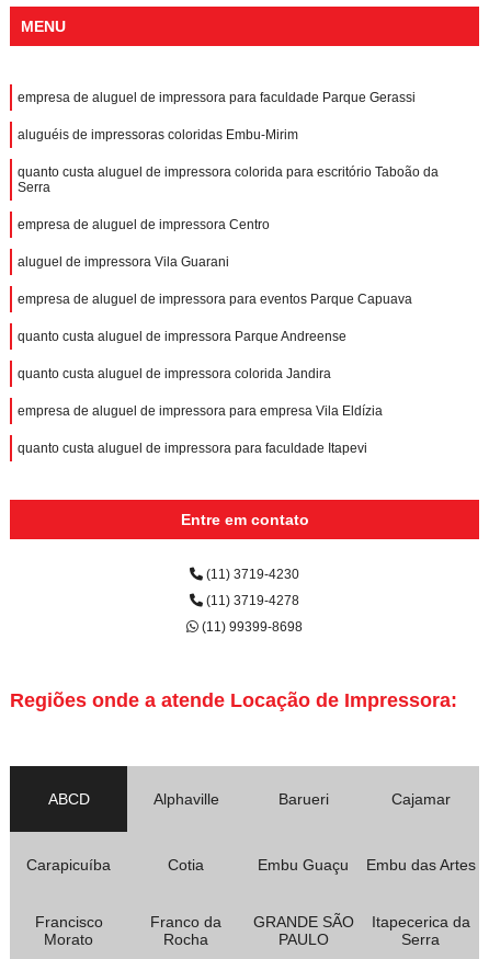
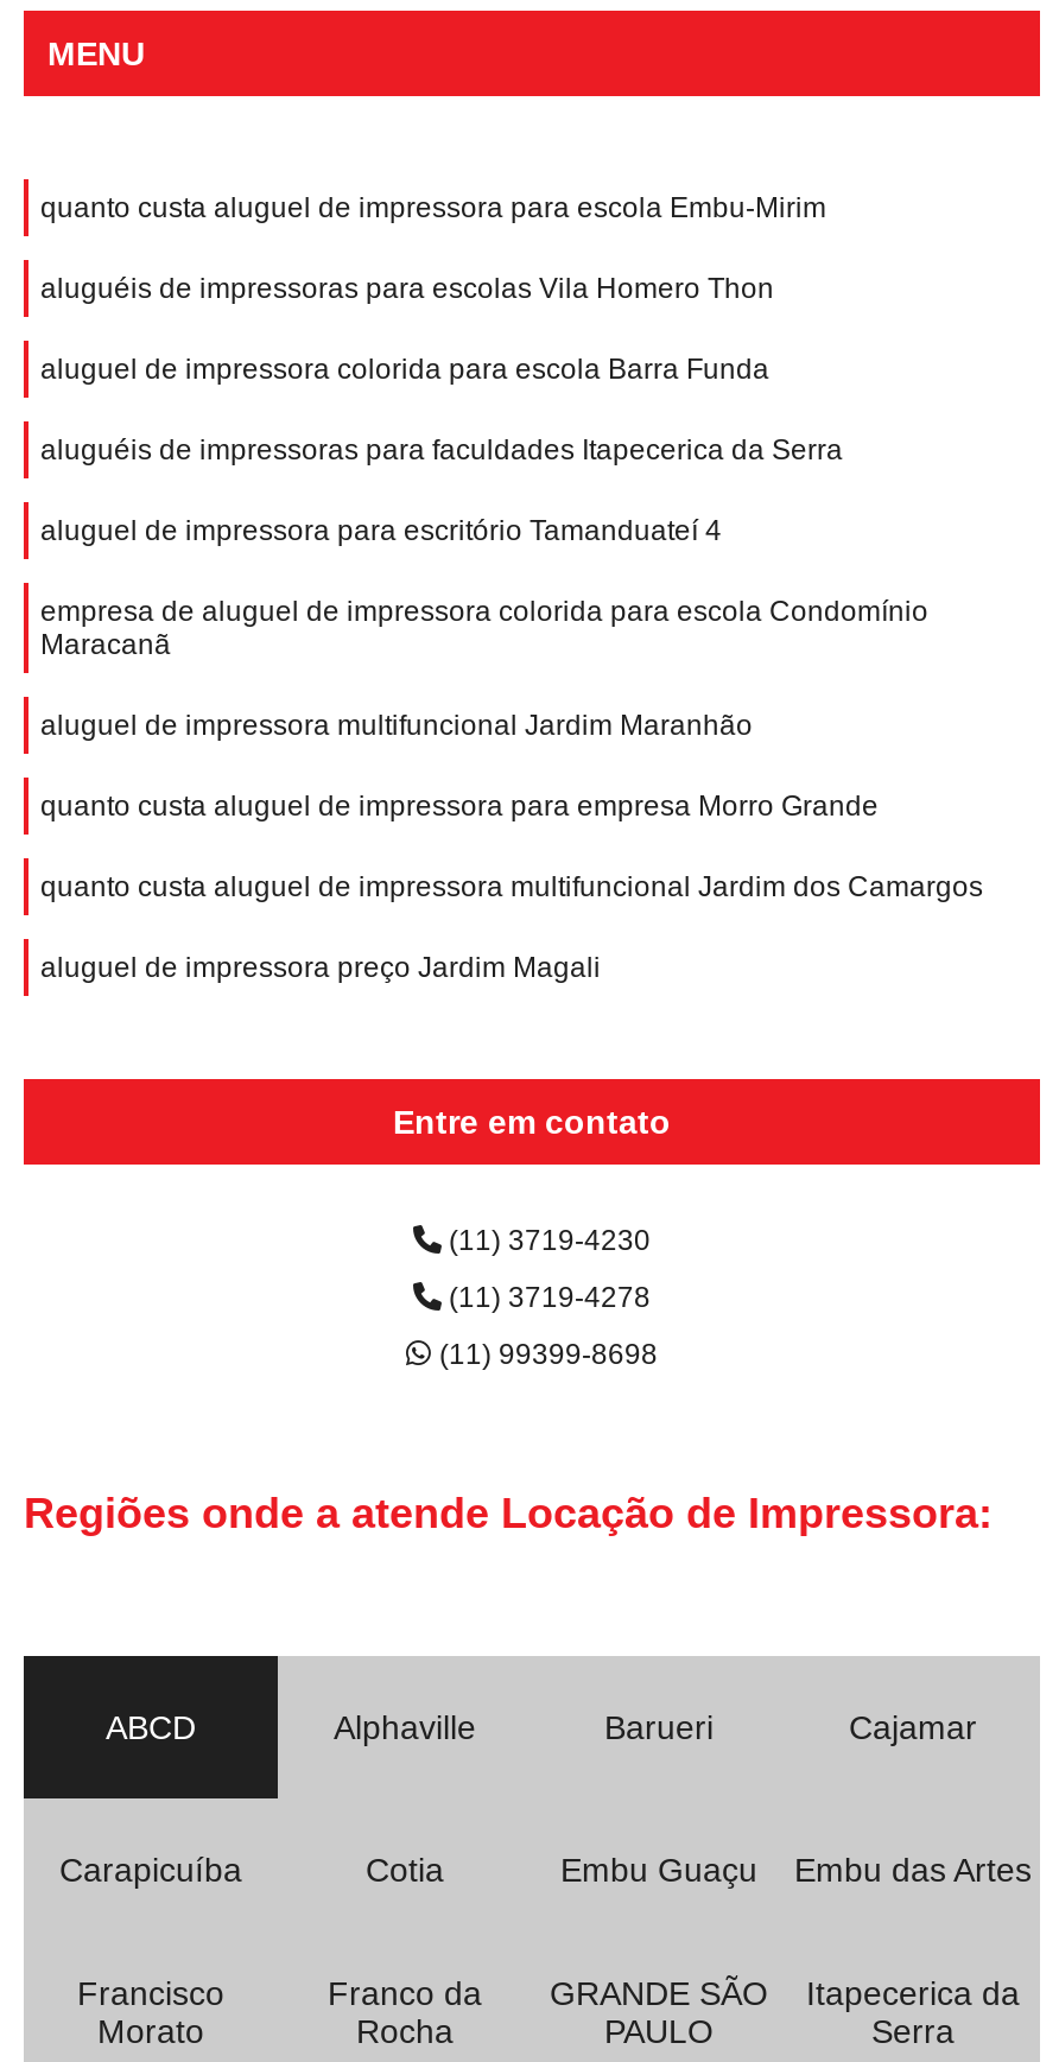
- empresa de aluguel de impressora para faculdade Parque Gerassi
+ quanto custa aluguel de impressora para escola Embu-Mirim

- aluguéis de impressoras coloridas Embu-Mirim
+ aluguéis de impressoras para escolas Vila Homero Thon

- quanto custa aluguel de impressora colorida para escritório Taboão da
- Serra
+ aluguel de impressora colorida para escola Barra Funda

- empresa de aluguel de impressora Centro
+ aluguéis de impressoras para faculdades Itapecerica da Serra

- aluguel de impressora Vila Guarani
+ aluguel de impressora para escritório Tamanduateí 4

- empresa de aluguel de impressora para eventos Parque Capuava
+ empresa de aluguel de impressora colorida para escola Condomínio
+ Maracanã

- quanto custa aluguel de impressora Parque Andreense
+ aluguel de impressora multifuncional Jardim Maranhão

- quanto custa aluguel de impressora colorida Jandira
+ quanto custa aluguel de impressora para empresa Morro Grande

- empresa de aluguel de impressora para empresa Vila Eldízia
+ quanto custa aluguel de impressora multifuncional Jardim dos Camargos

- quanto custa aluguel de impressora para faculdade Itapevi
+ aluguel de impressora preço Jardim Magali
